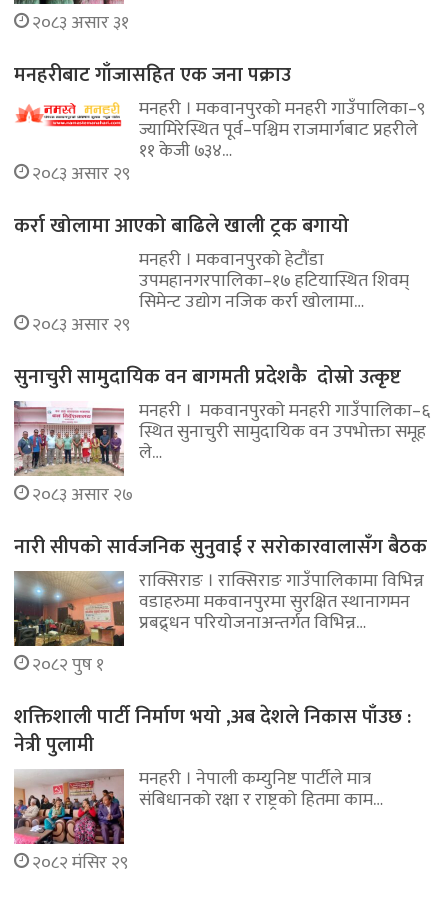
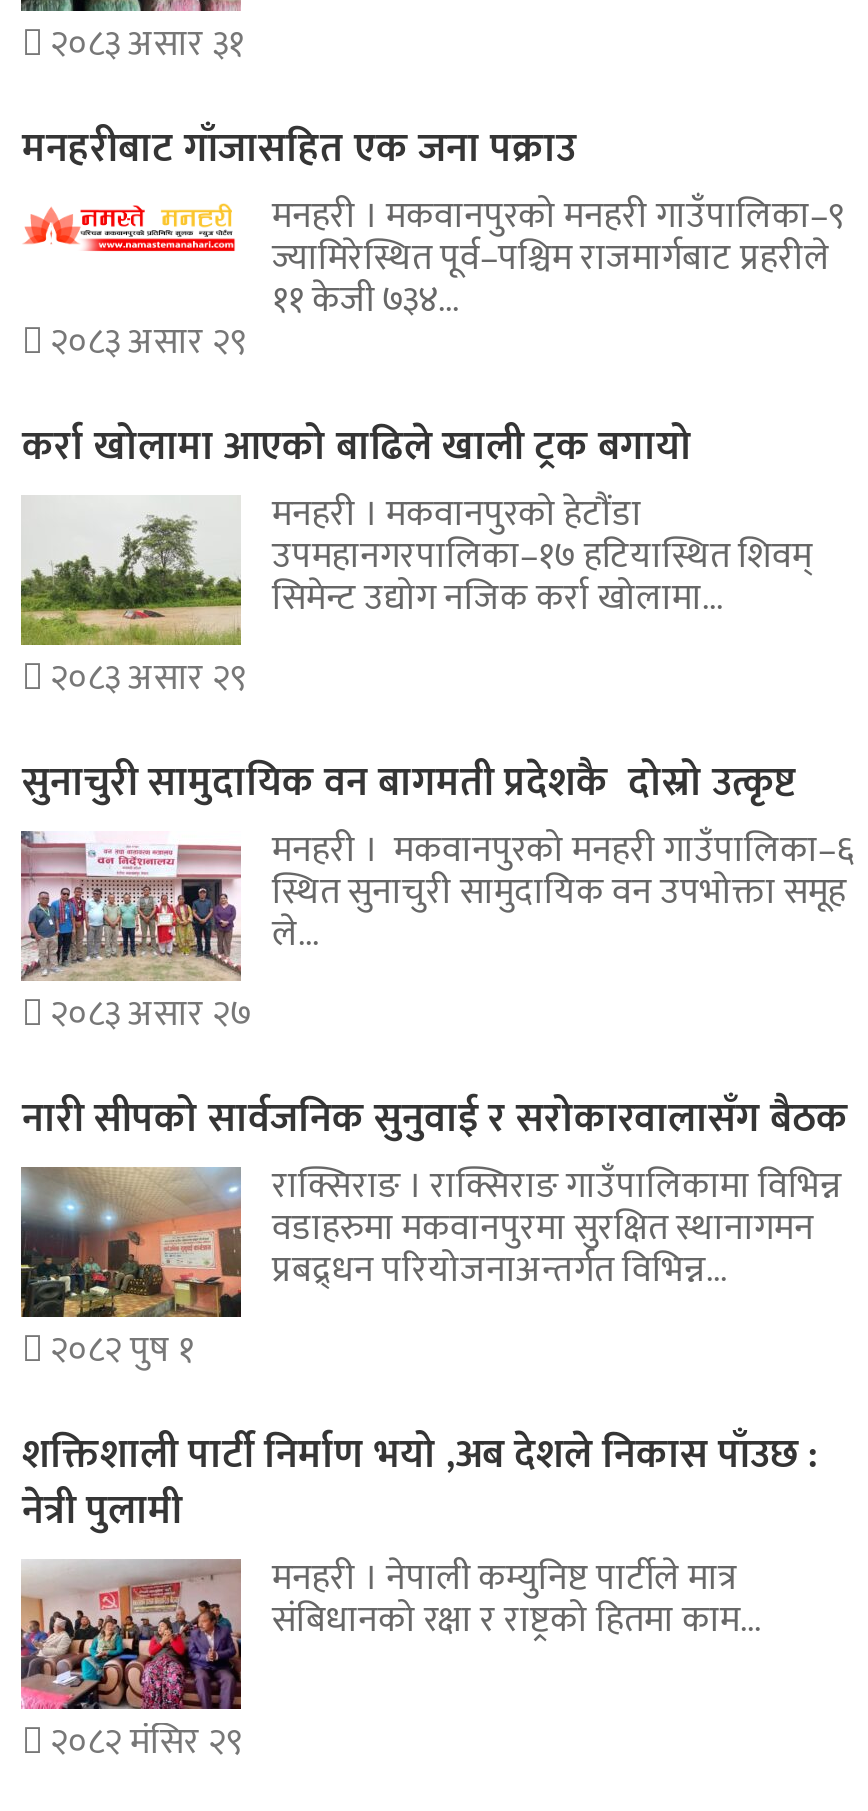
+ [image]
